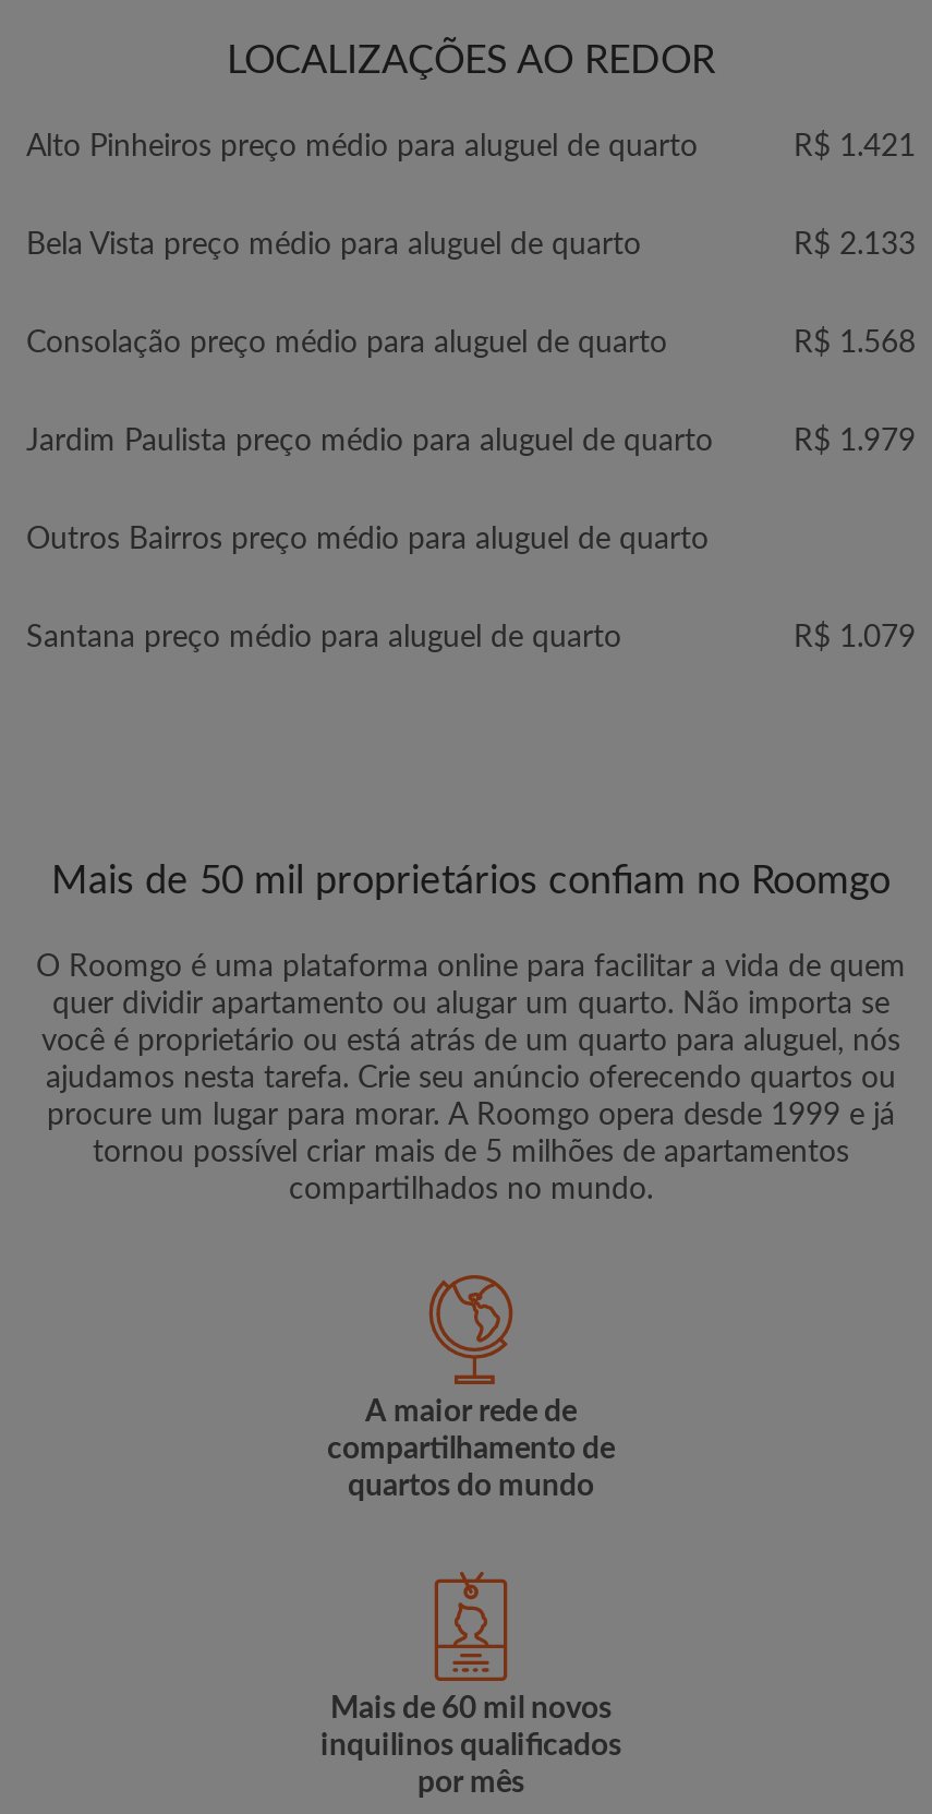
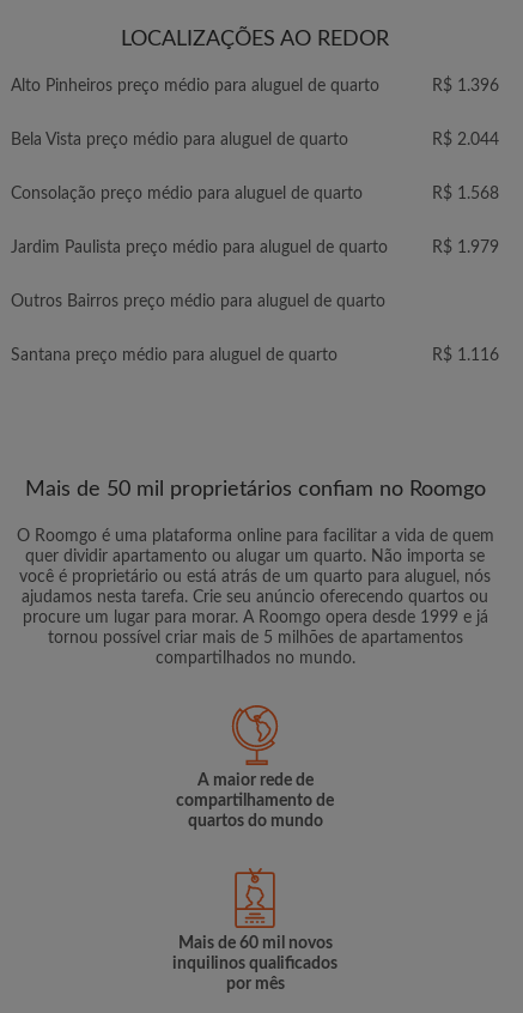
- R$ 1.421
+ R$ 1.396

- R$ 2.133
+ R$ 2.044

- R$ 1.079
+ R$ 1.116
